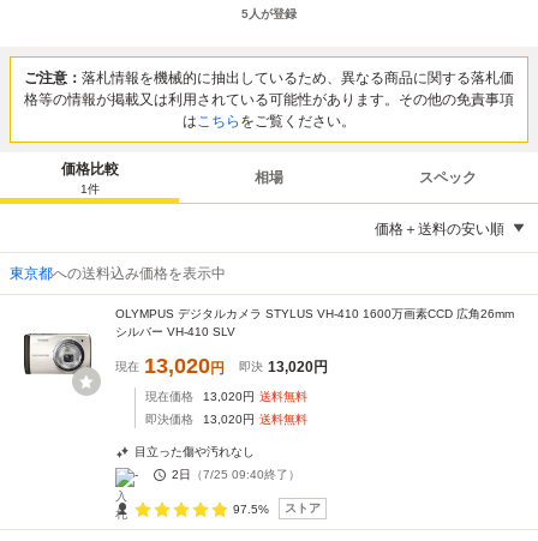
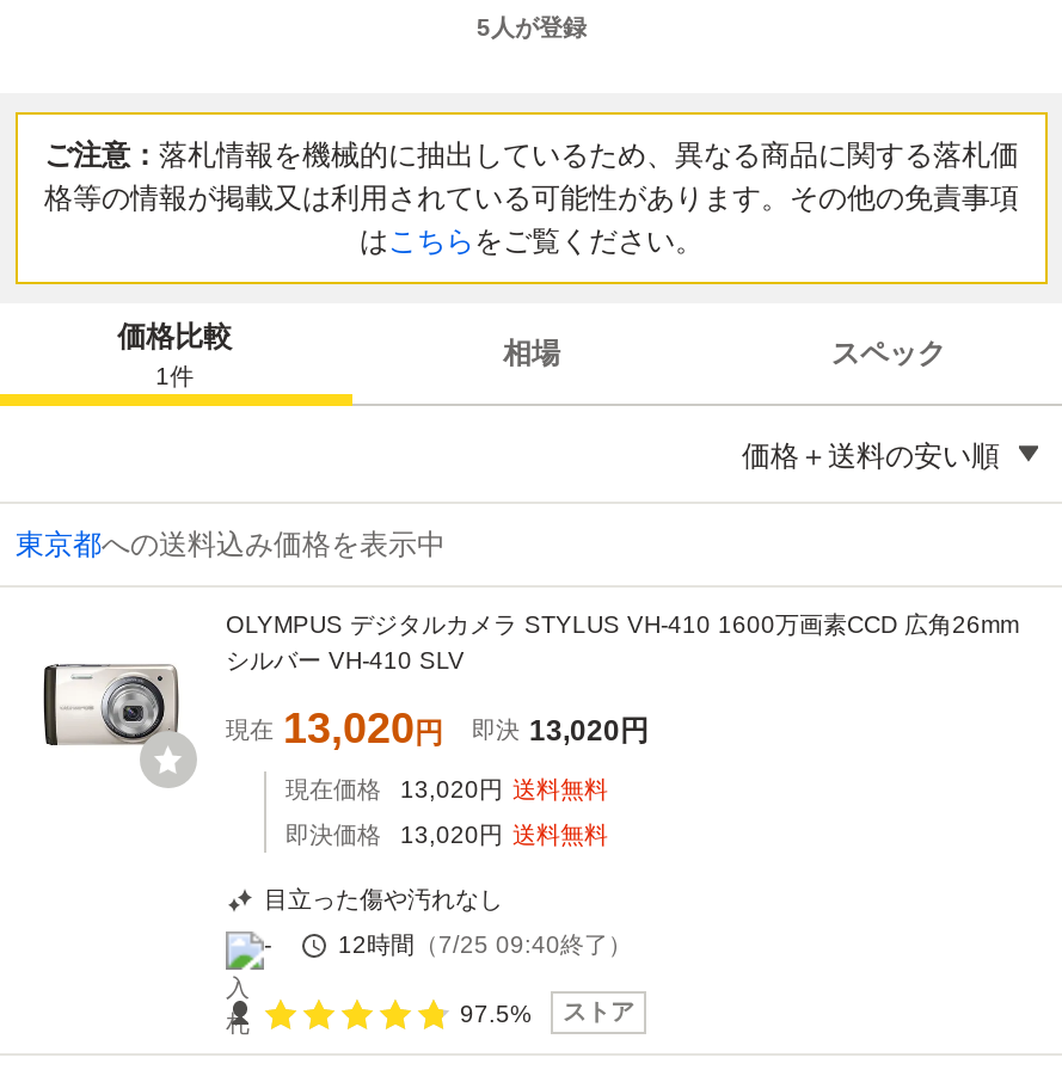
- 2日（7/25 09:40終了）
+ 12時間（7/25 09:40終了）
